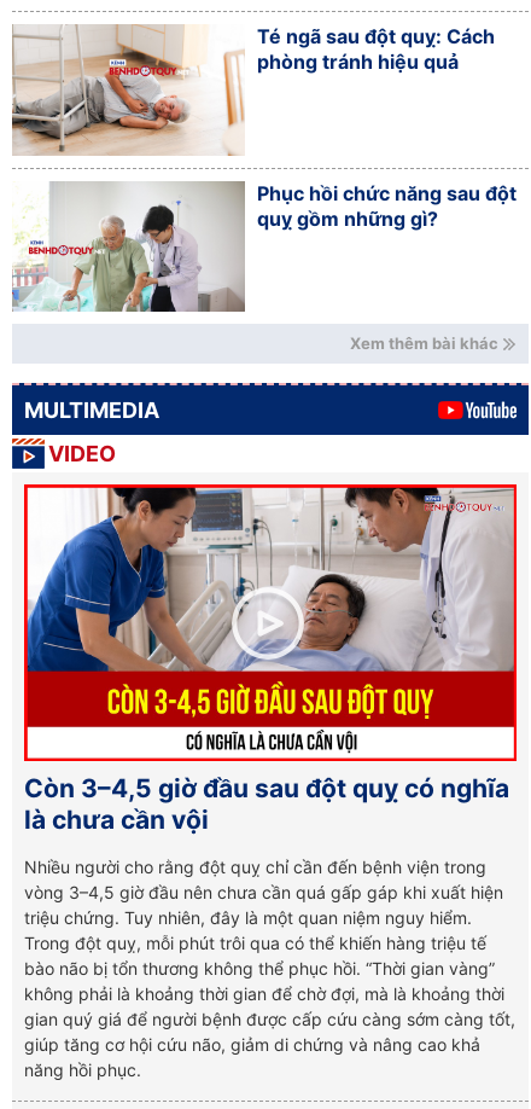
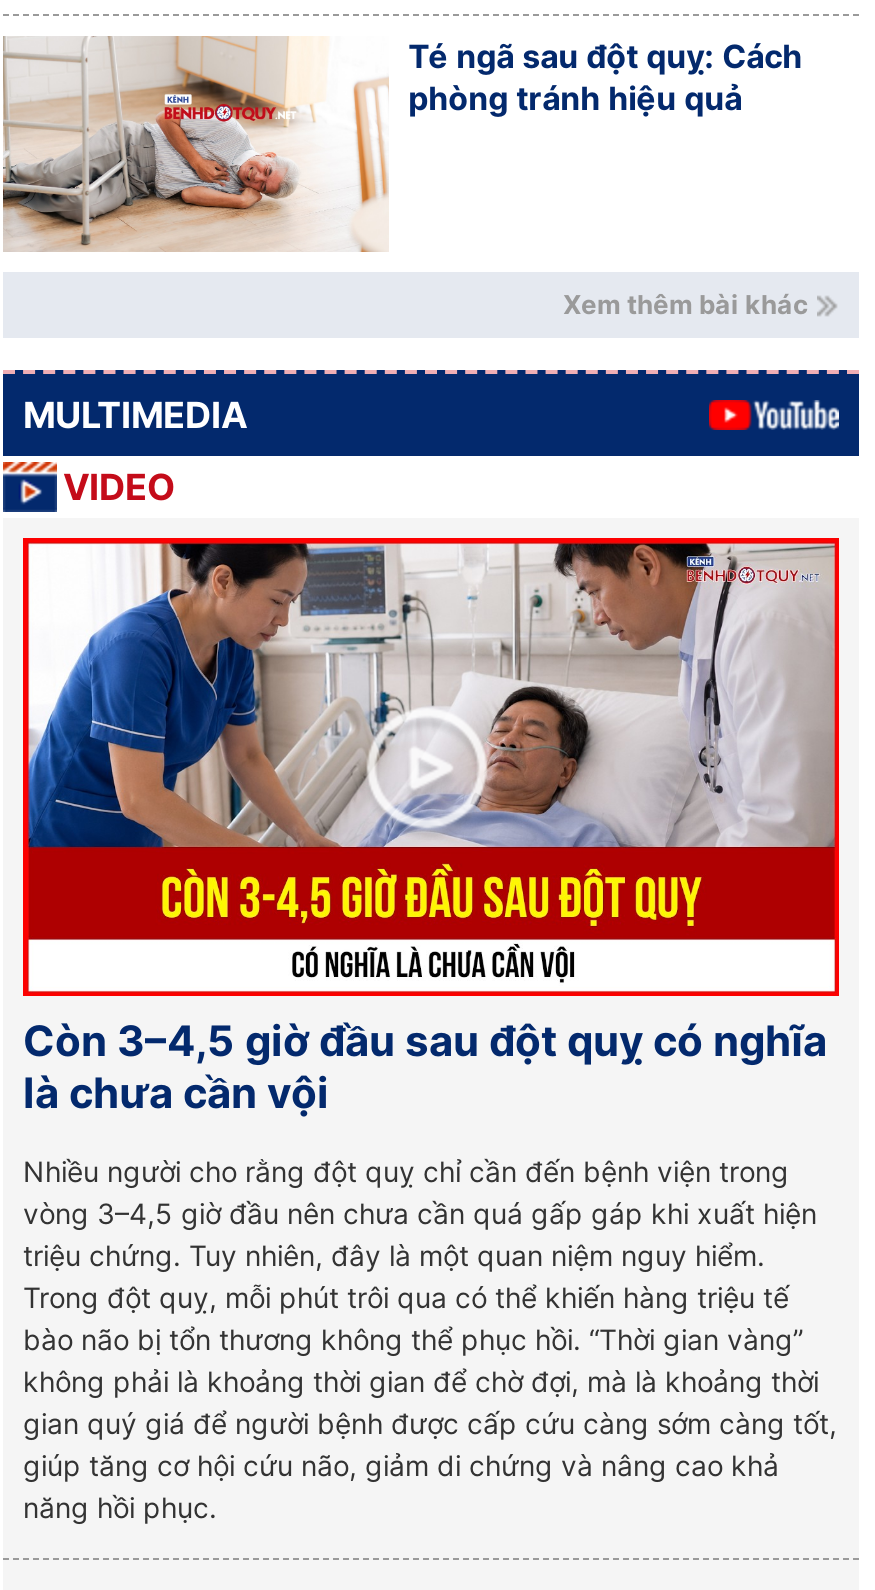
- [image]
- Phục hồi chức năng sau đột
- quỵ gồm những gì?
